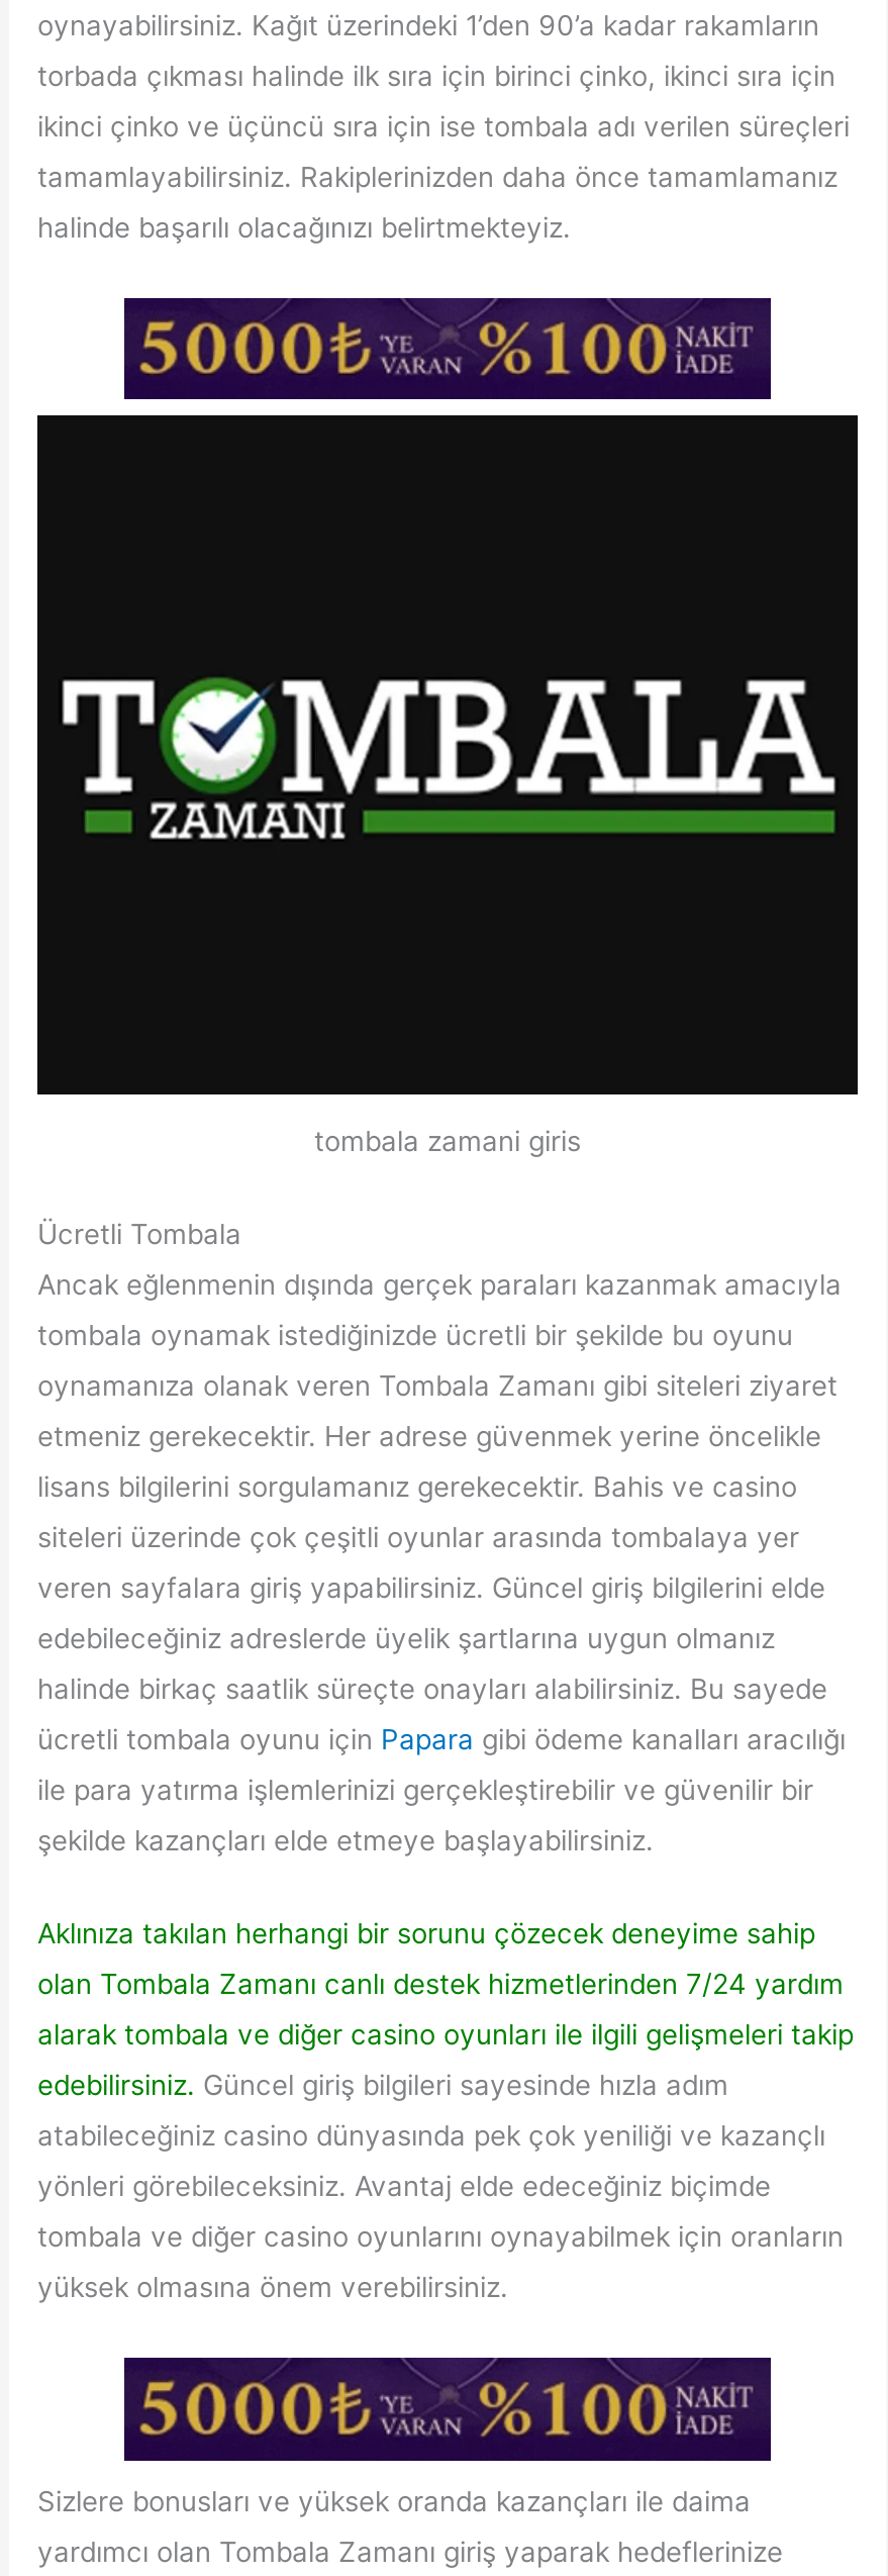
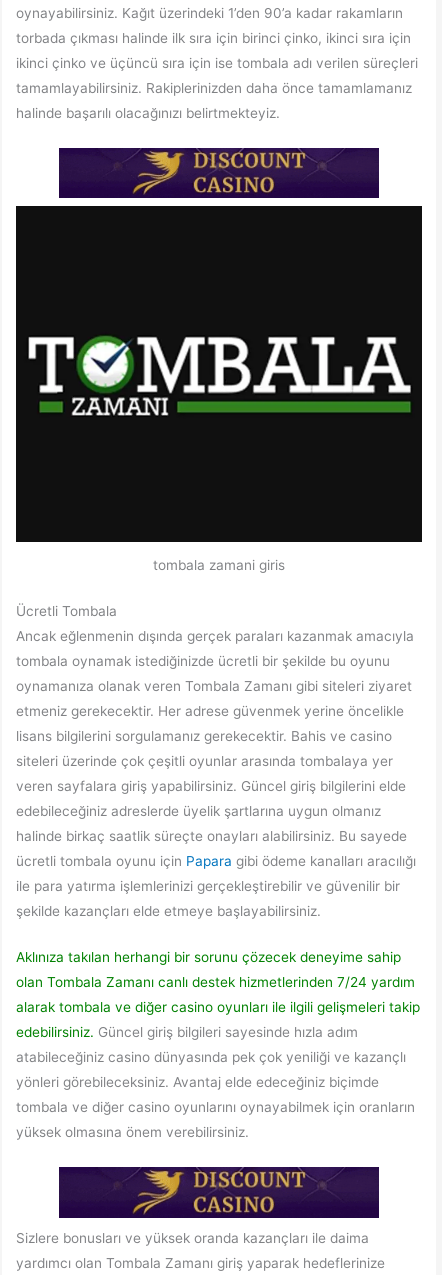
- [image]
+ [image]

- [image]
+ [image]
